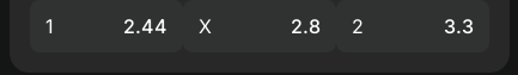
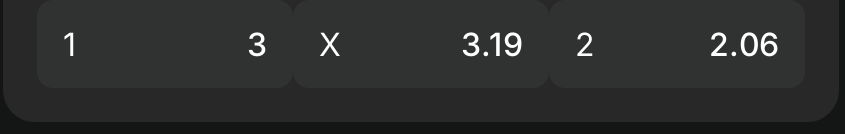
- 2.44 X
+ 3 X

- 2.8 2
+ 3.19 2

- 3.3
+ 2.06
